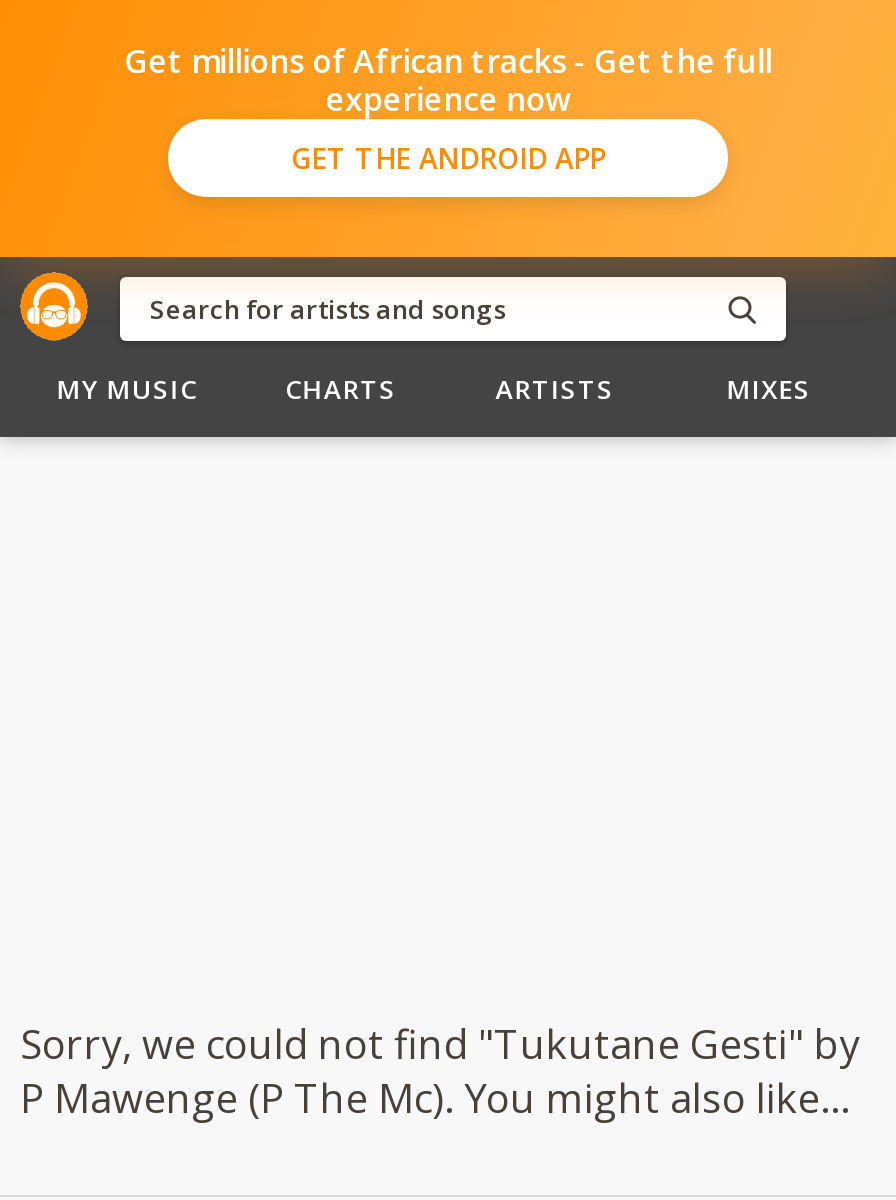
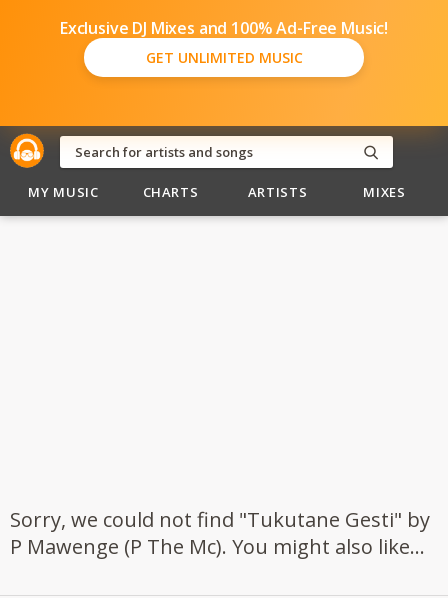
- Get millions of African tracks - Get the full
- experience now
- GET THE ANDROID APP
+ Exclusive DJ Mixes and 100% Ad-Free Music!
+ GET UNLIMITED MUSIC
